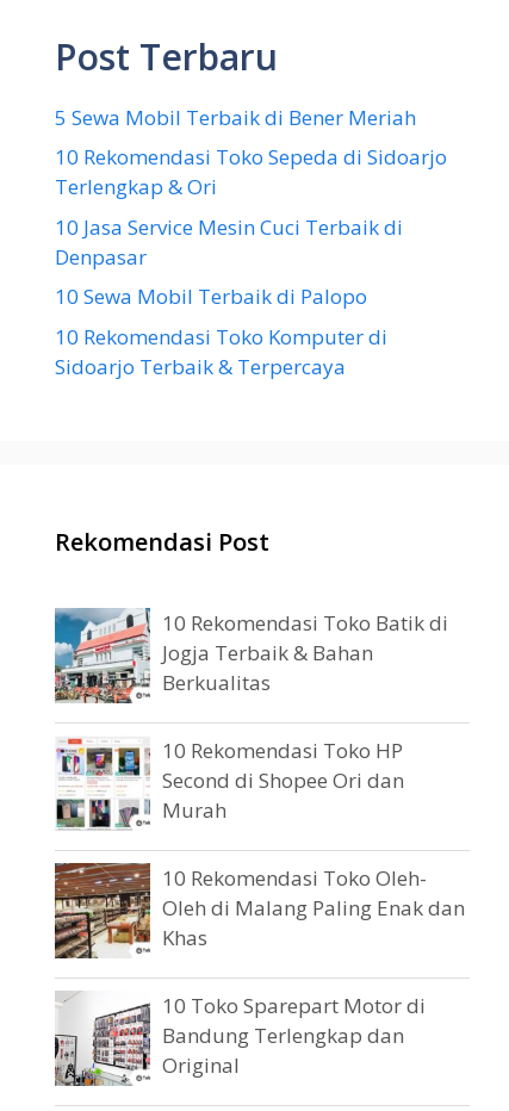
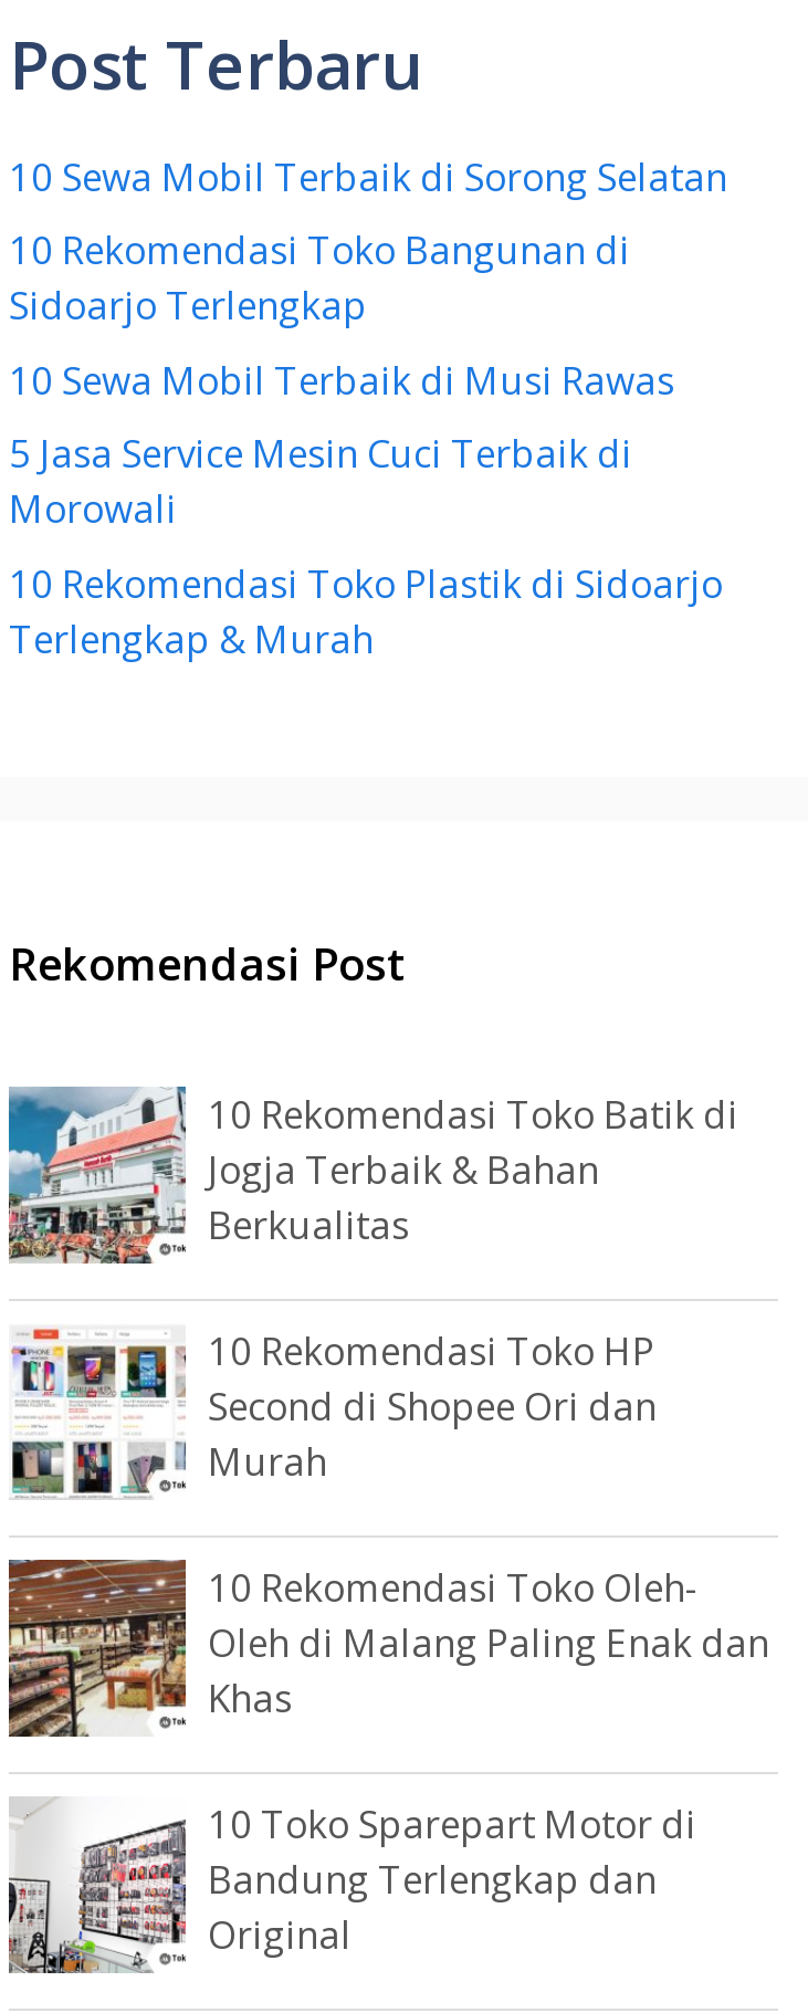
- 5 Sewa Mobil Terbaik di Bener Meriah
+ 10 Sewa Mobil Terbaik di Sorong Selatan

- 10 Rekomendasi Toko Sepeda di Sidoarjo
- Terlengkap & Ori
+ 10 Rekomendasi Toko Bangunan di
+ Sidoarjo Terlengkap

- 10 Jasa Service Mesin Cuci Terbaik di
- Denpasar
+ 10 Sewa Mobil Terbaik di Musi Rawas

- 10 Sewa Mobil Terbaik di Palopo
+ 5 Jasa Service Mesin Cuci Terbaik di
+ Morowali

- 10 Rekomendasi Toko Komputer di
- Sidoarjo Terbaik & Terpercaya
+ 10 Rekomendasi Toko Plastik di Sidoarjo
+ Terlengkap & Murah
